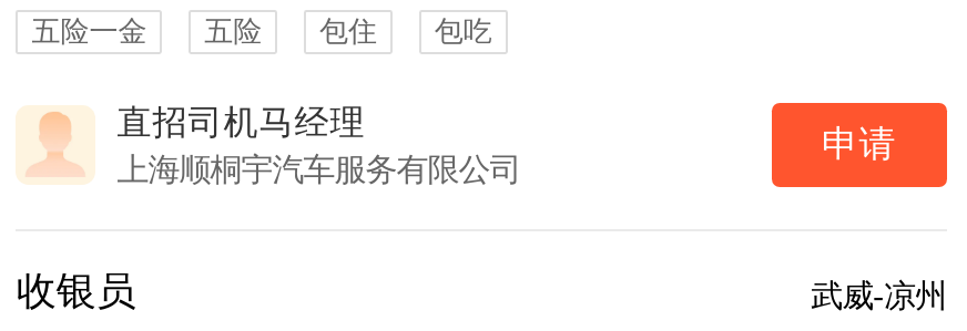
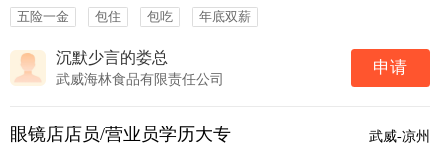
- 五险

- 直招司机马经理
- 上海顺桐宇汽车服务有限公司
+ 年底双薪
+ 沉默少言的娄总
+ 武威海林食品有限责任公司

- 收银员
+ 眼镜店店员/营业员学历大专
